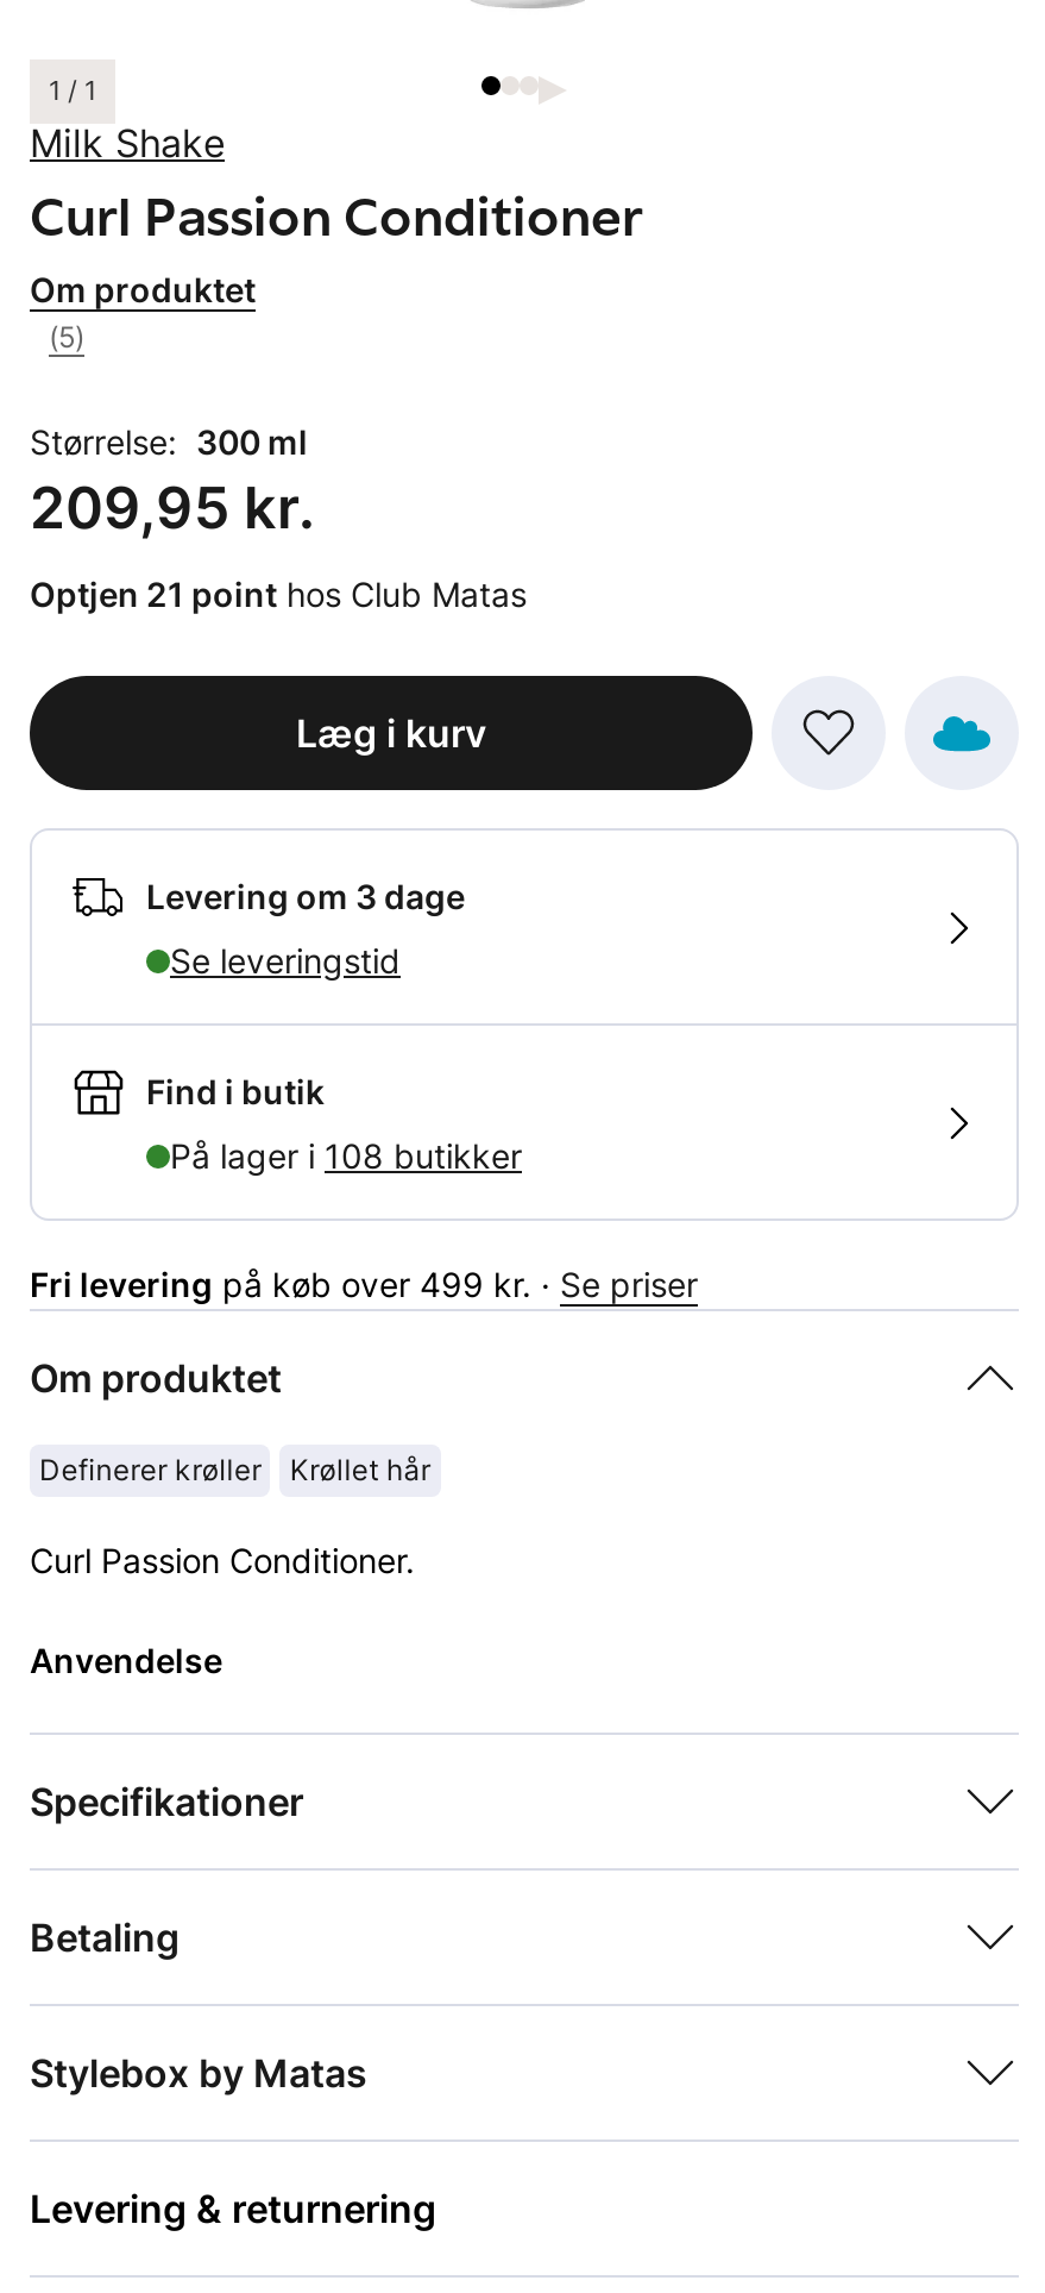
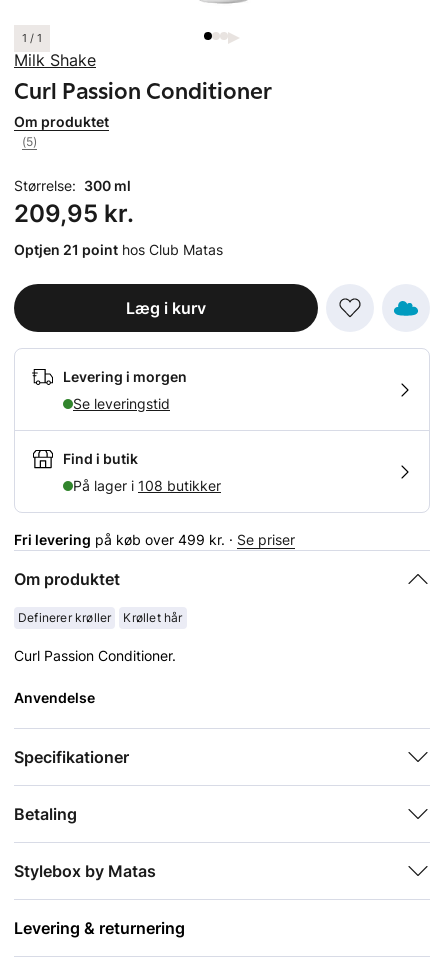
- Levering om 3 dage
+ Levering i morgen
